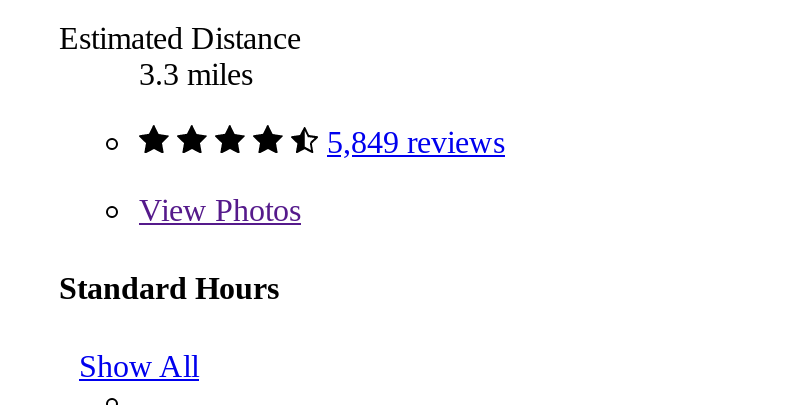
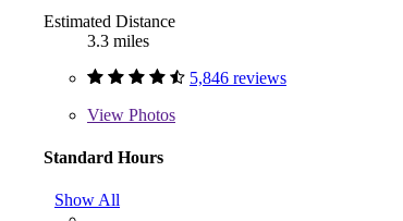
- 5,849 reviews
+ 5,846 reviews
